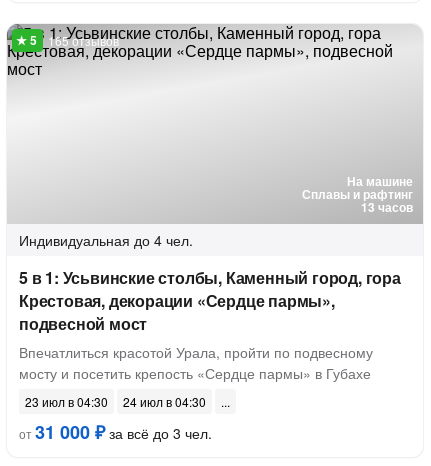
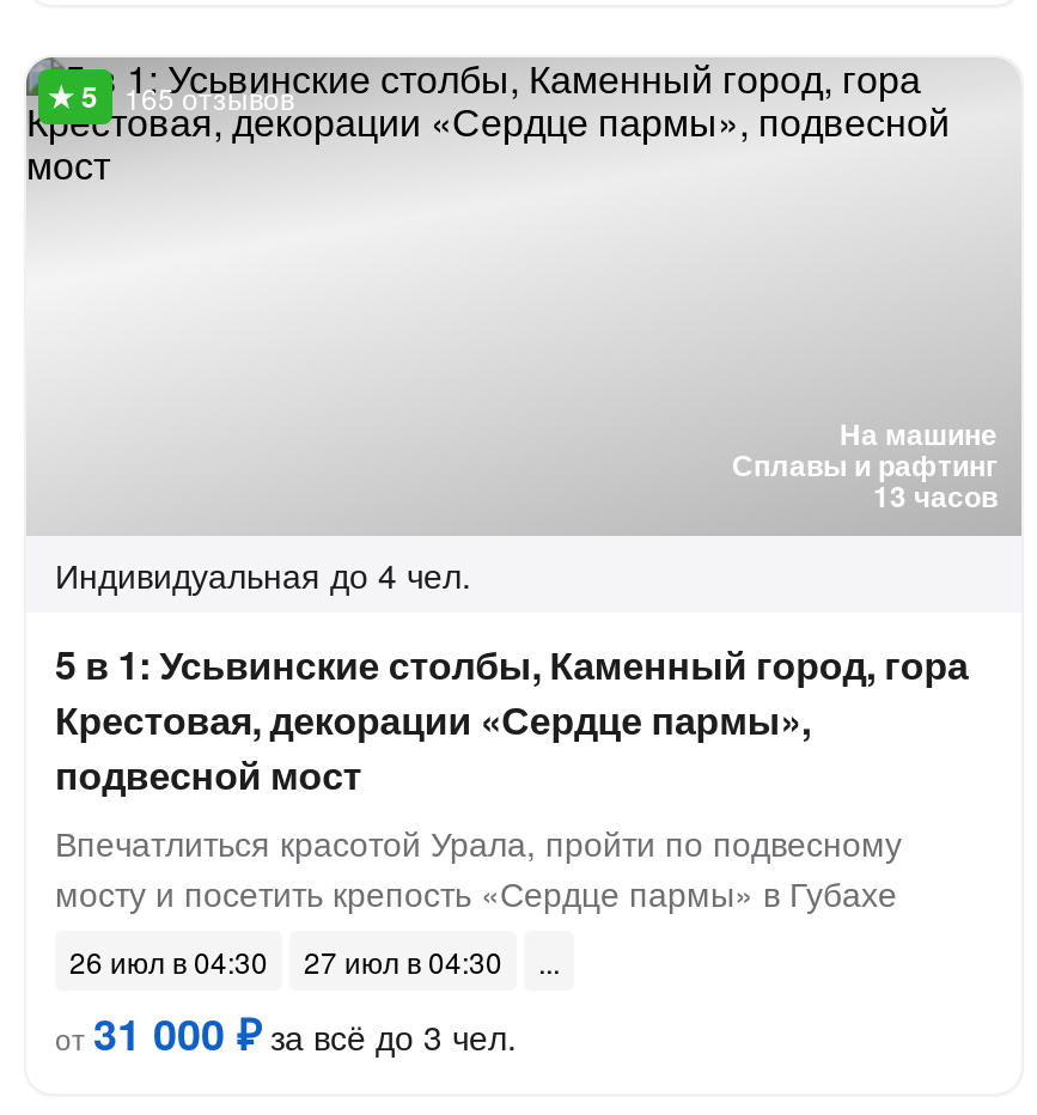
- 23 июл в 04:30
+ 26 июл в 04:30

- 24 июл в 04:30
+ 27 июл в 04:30
